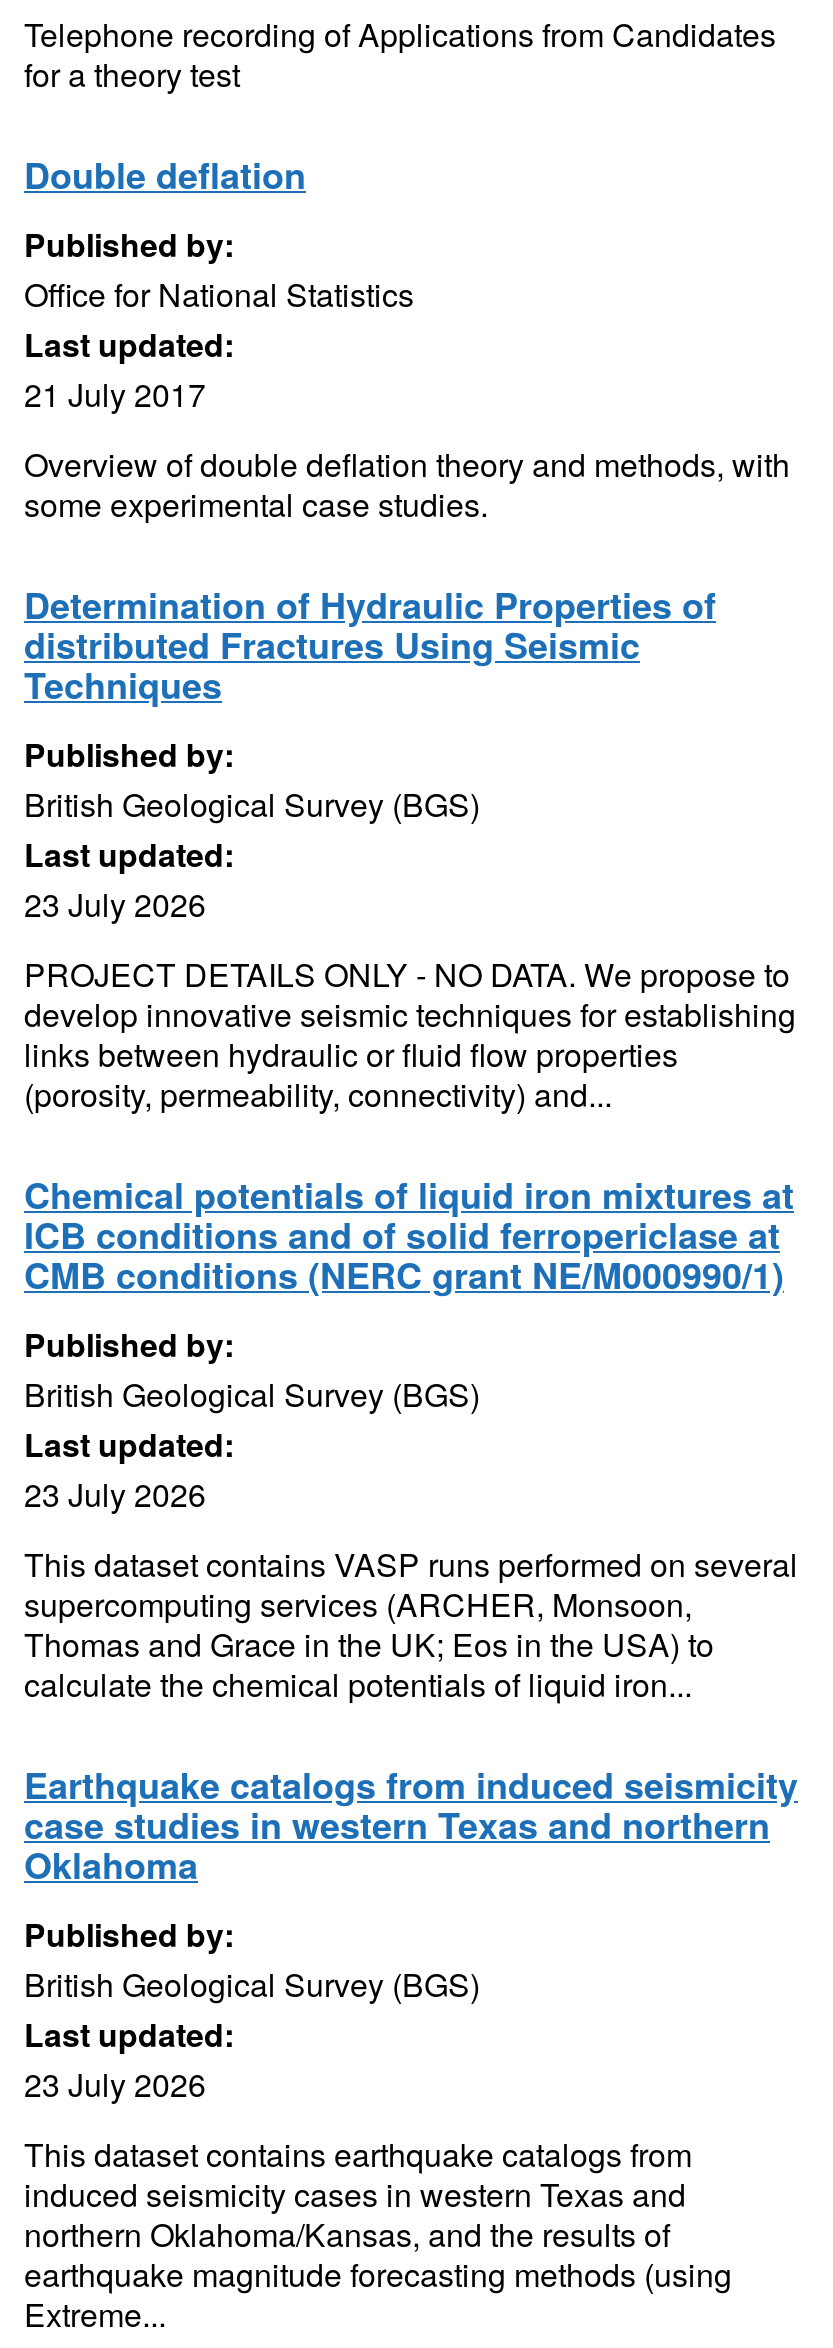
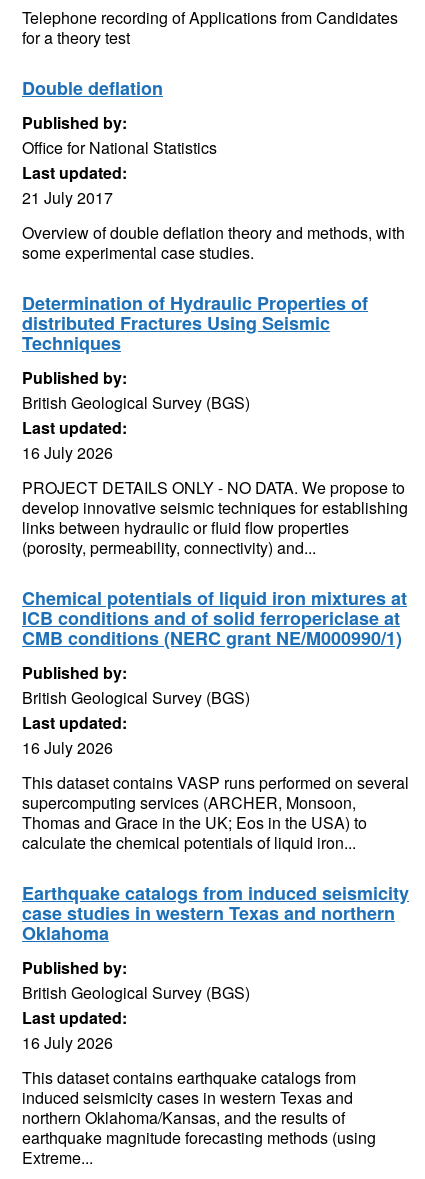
- 23 July 2026
+ 16 July 2026

- 23 July 2026
+ 16 July 2026

- 23 July 2026
+ 16 July 2026
